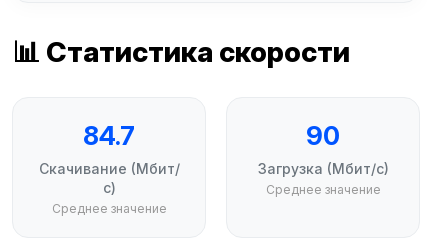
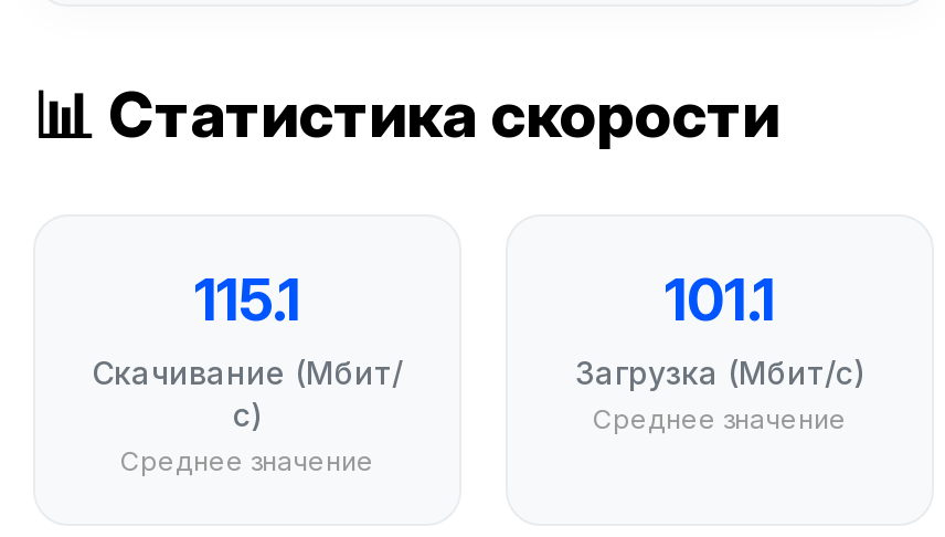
- 84.7
+ 115.1

- 90
+ 101.1
